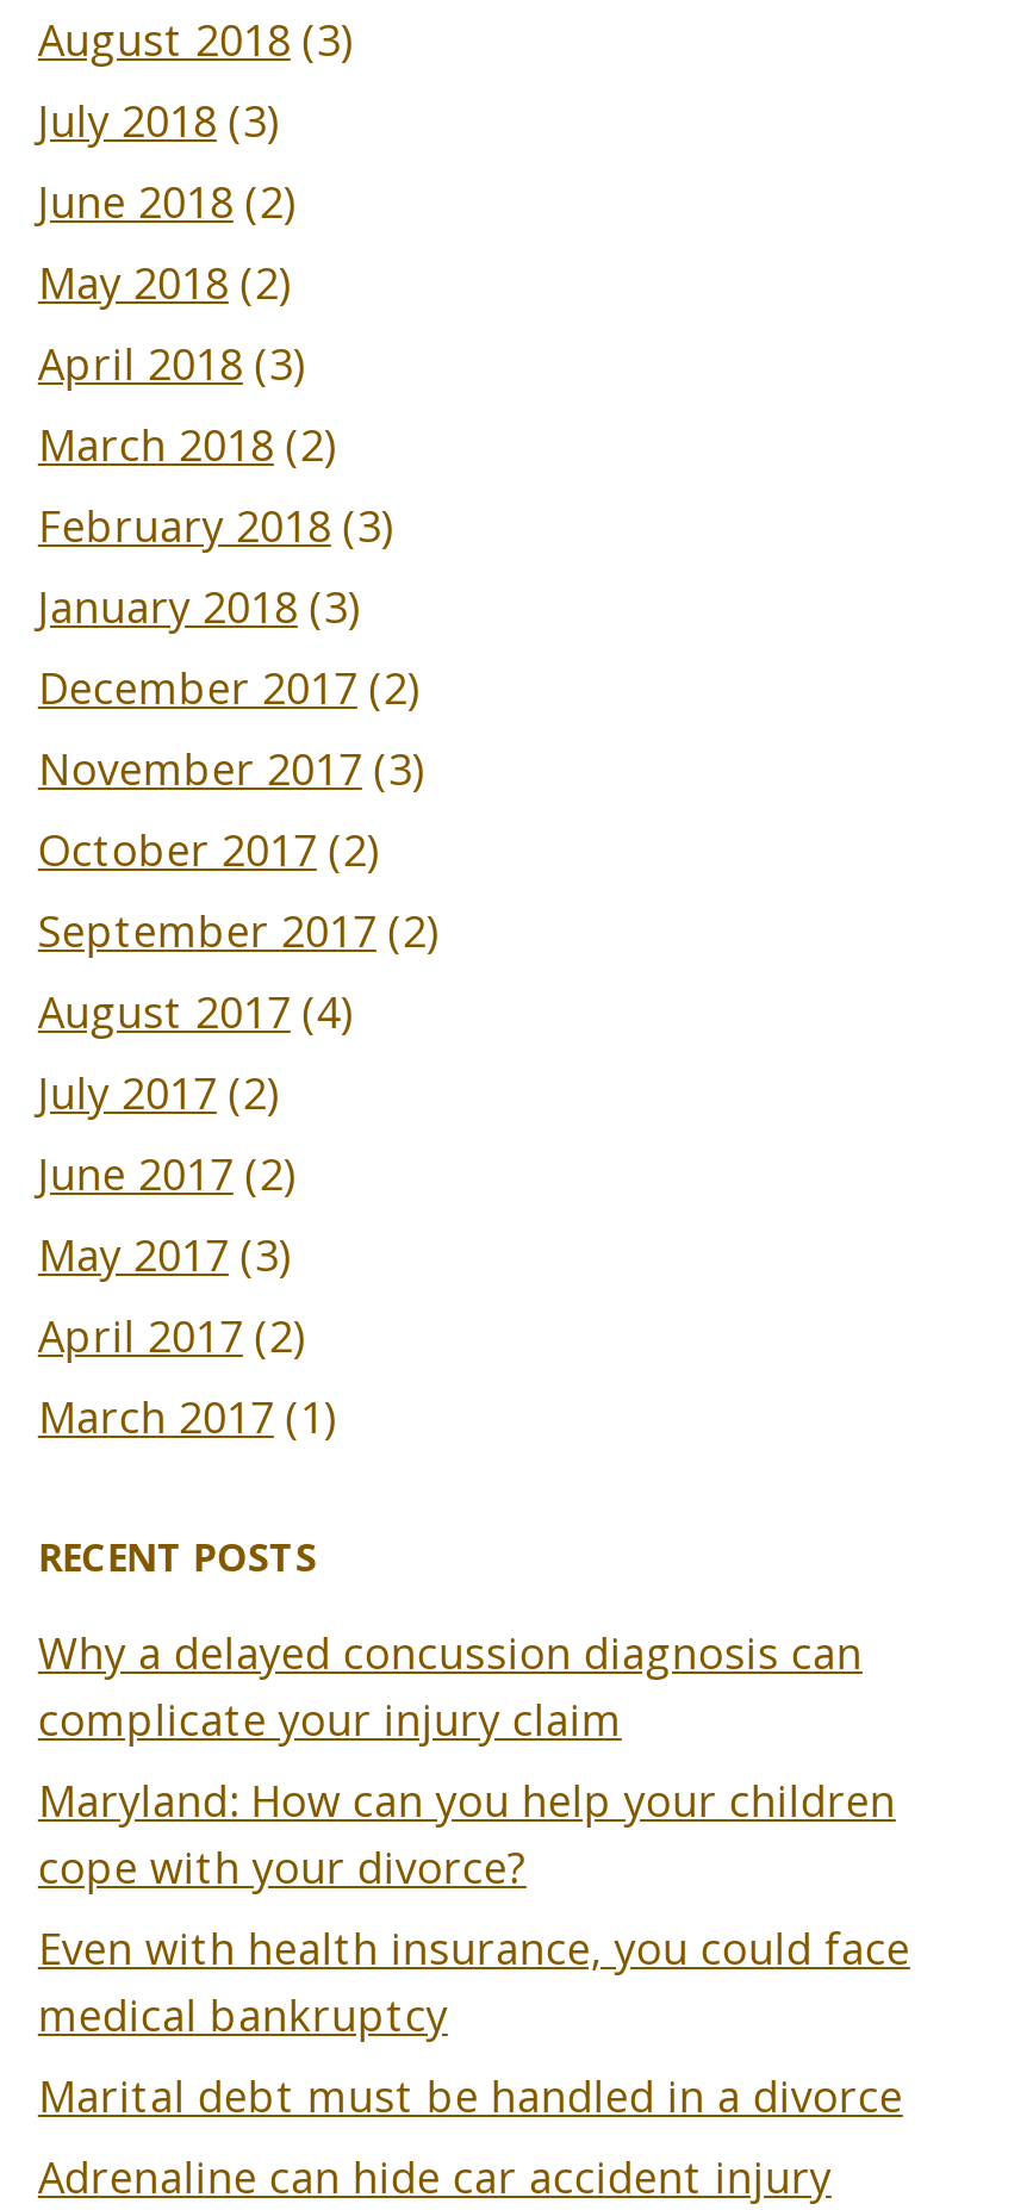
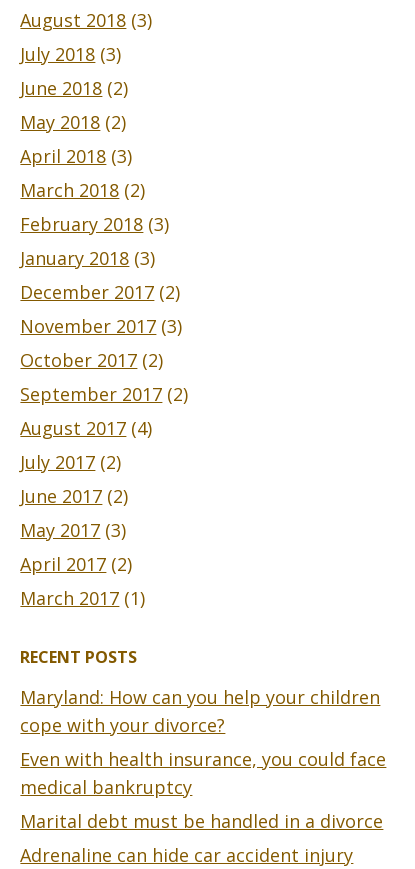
- Why a delayed concussion diagnosis can
- complicate your injury claim
